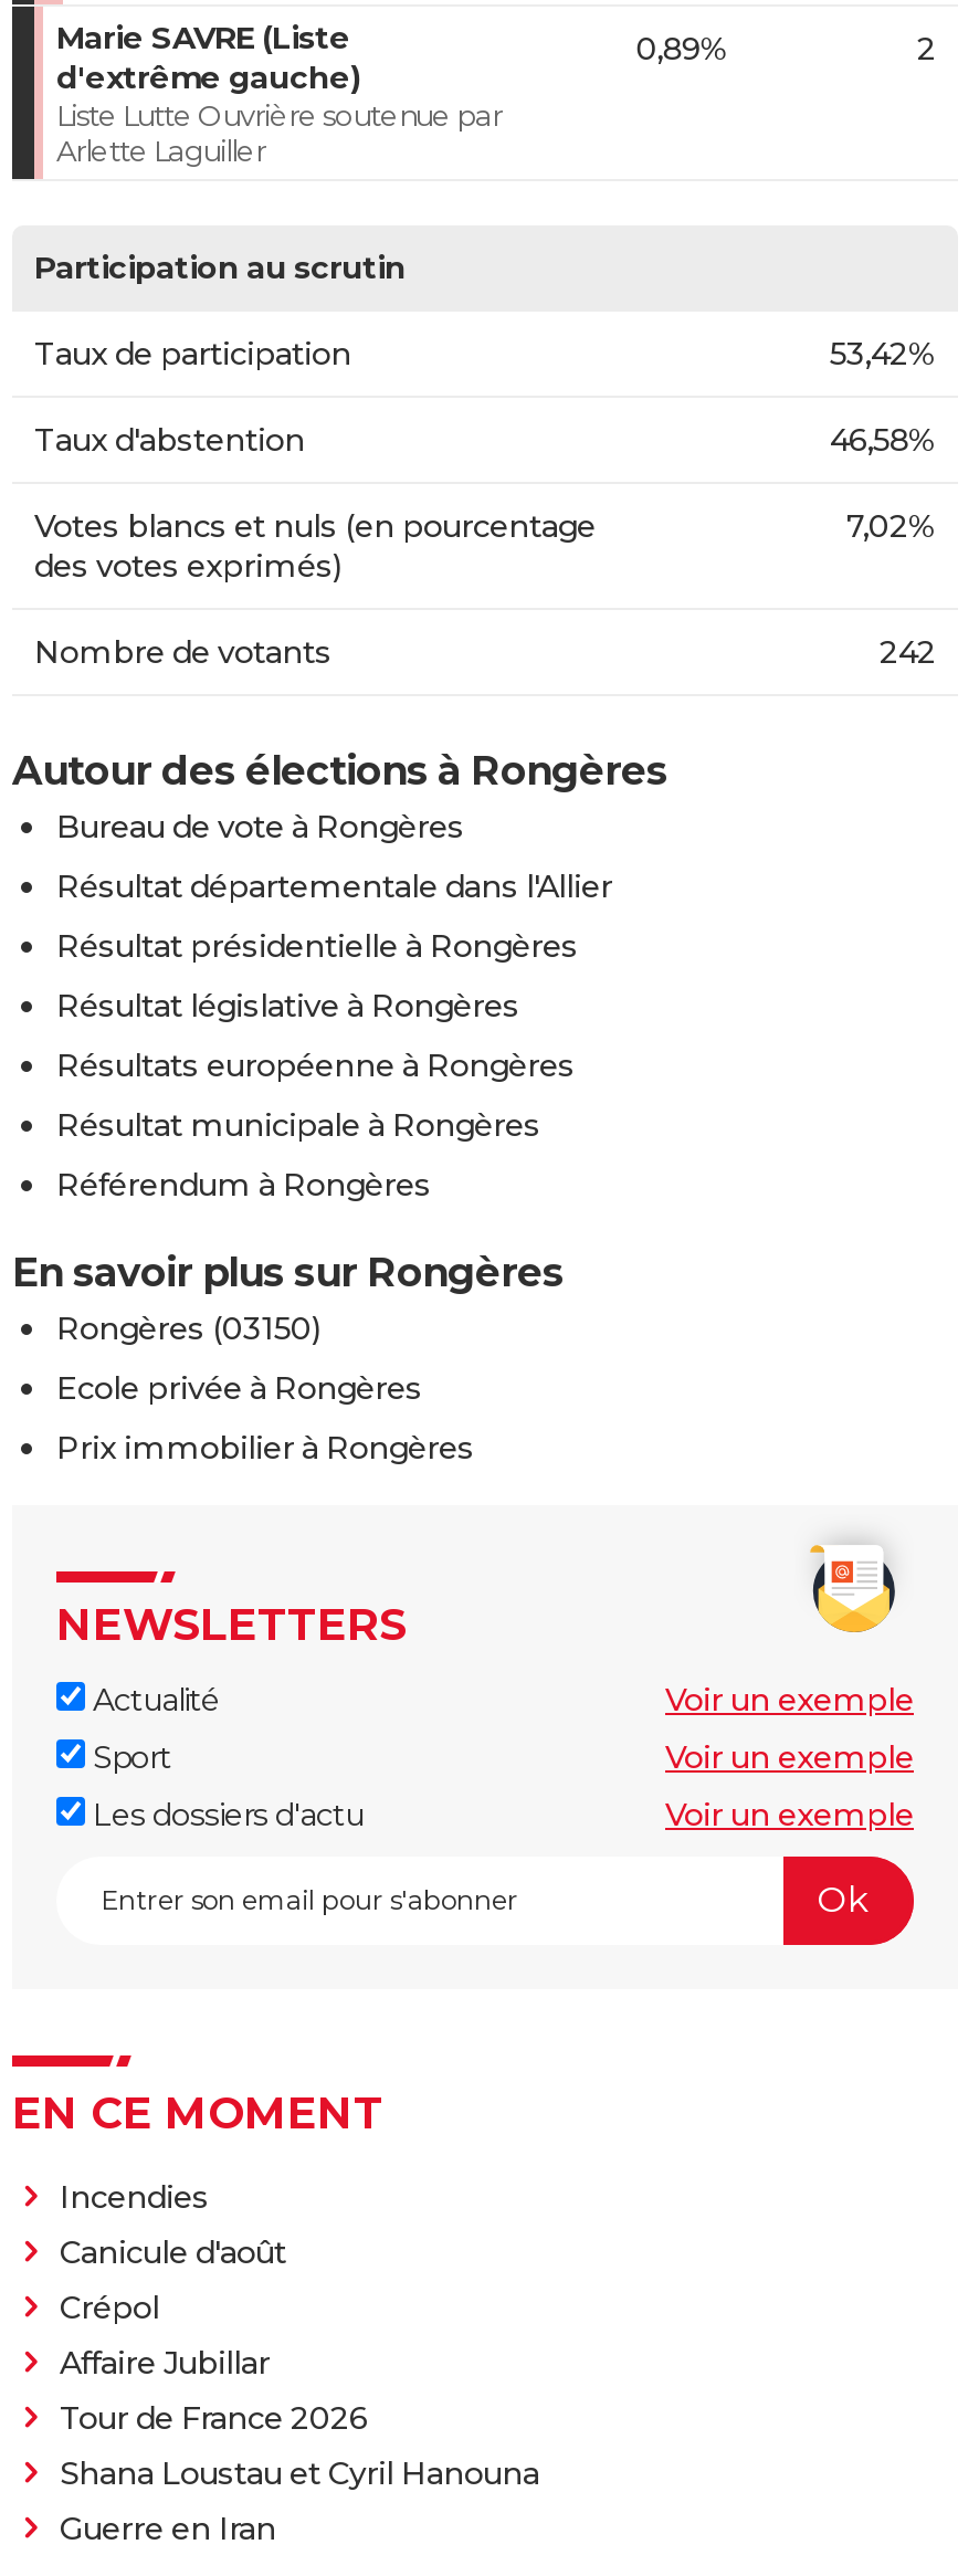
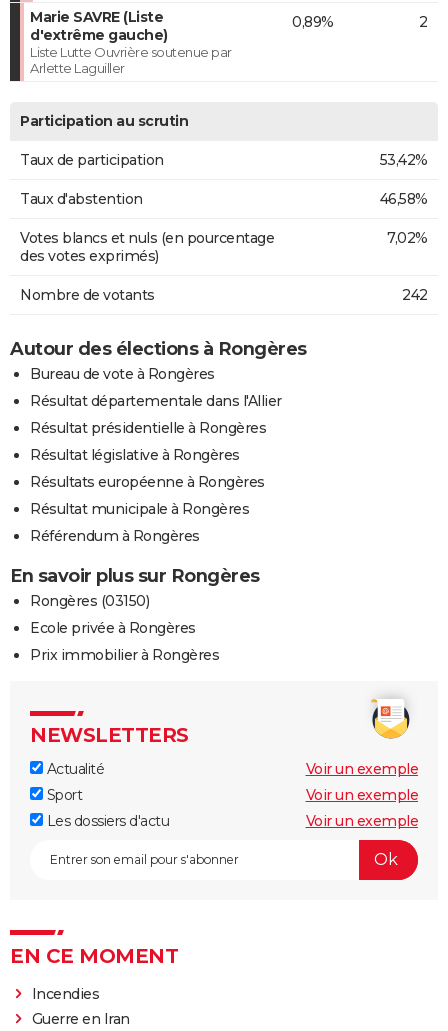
- Canicule d'août
- Crépol
- Affaire Jubillar
- Tour de France 2026
- Shana Loustau et Cyril Hanouna
